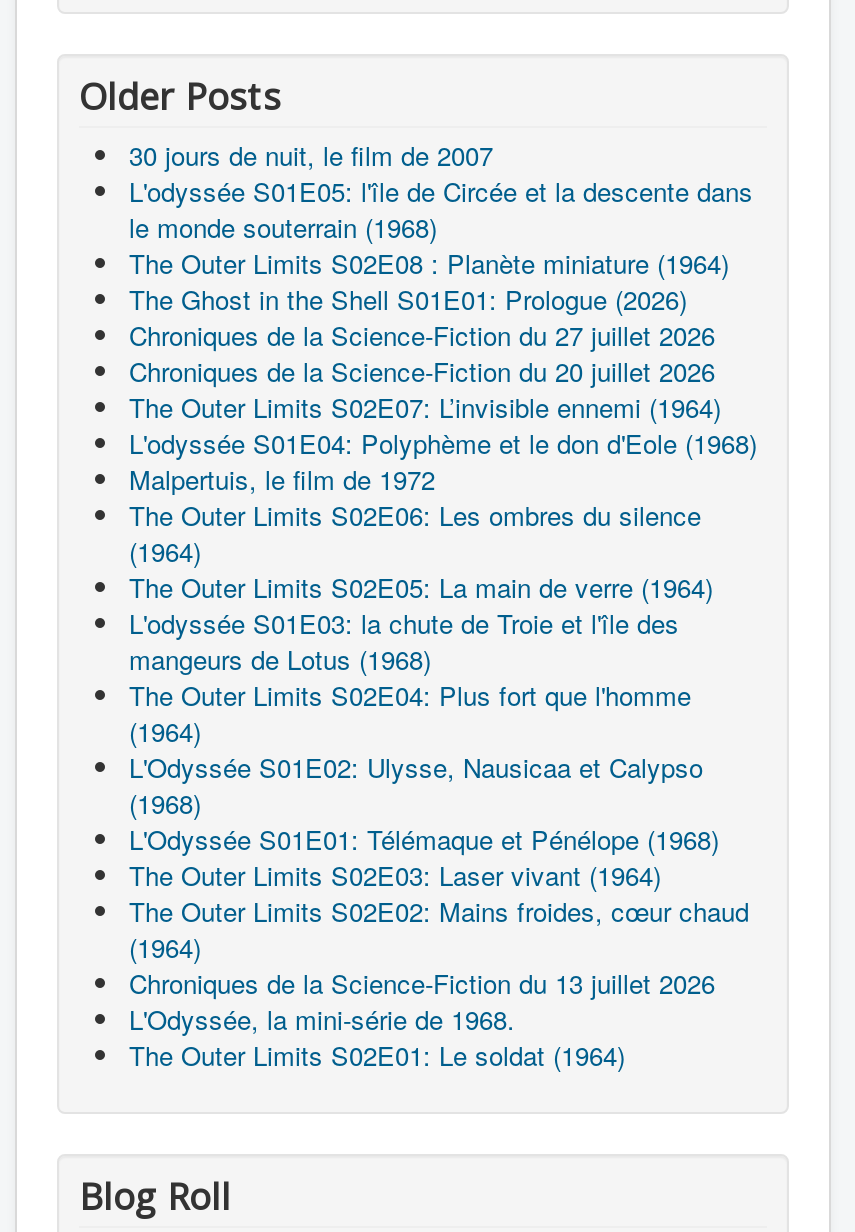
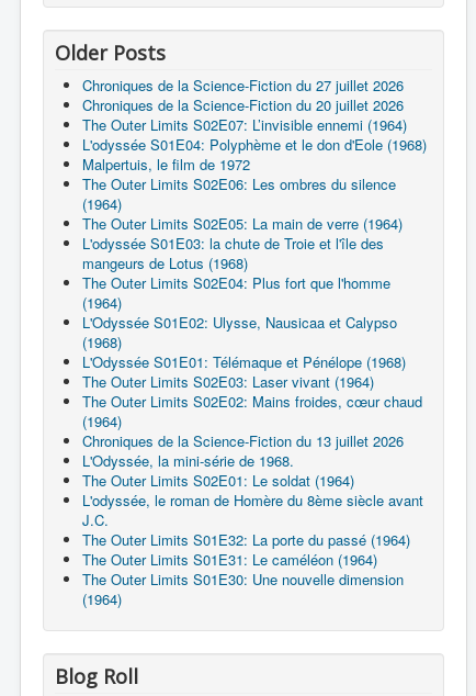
- 30 jours de nuit, le film de 2007
- L'odyssée S01E05: l'île de Circée et la descente dans
- le monde souterrain (1968)
- The Outer Limits S02E08 : Planète miniature (1964)
- The Ghost in the Shell S01E01: Prologue (2026)

moved up: Chroniques de la Science-Fiction du 27 juillet 2026 | Chroniques de la Science-Fiction du 20 juillet 2026 | The Outer Limits S02E07: L’invisible ennemi (1964) | ... | L'Odyssée, la mini-série de 1968. | The Outer Limits S02E01: Le soldat (1964)

+ L'odyssée, le roman de Homère du 8ème siècle avant
+ J.C.
+ The Outer Limits S01E32: La porte du passé (1964)
+ The Outer Limits S01E31: Le caméléon (1964)
+ The Outer Limits S01E30: Une nouvelle dimension
+ (1964)
